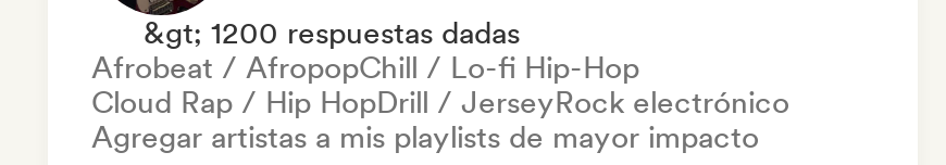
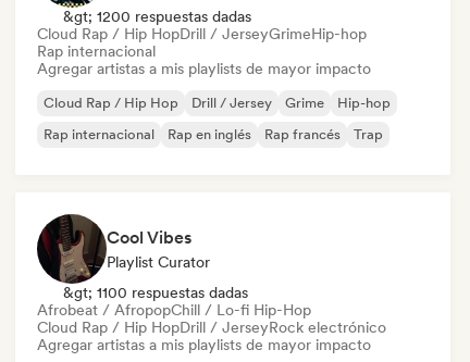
+ [image]
+ Cool Vibes
+ Playlist Curator
+ &gt; 1100 respuestas dadas

+ Cloud Rap / Hip HopDrill / JerseyGrimeHip-hop
+ Rap internacional
+ Agregar artistas a mis playlists de mayor impacto
+ Cloud Rap / Hip Hop
+ Drill / Jersey
+ Grime
+ Hip-hop
+ Rap internacional
+ Rap en inglés
+ Rap francés
+ Trap
